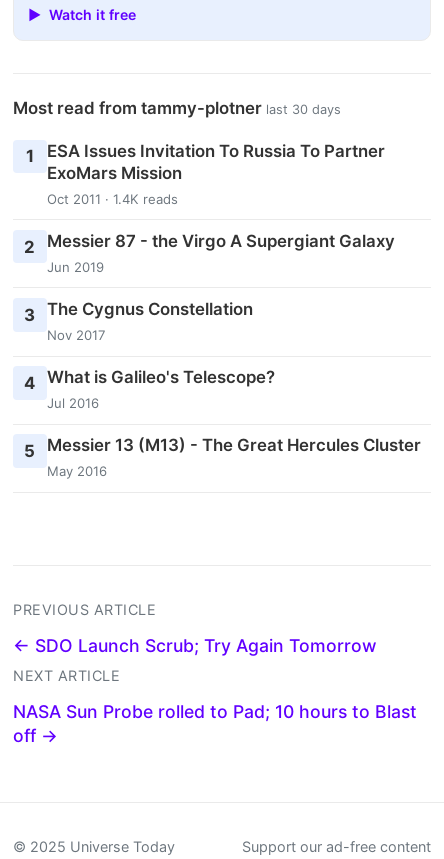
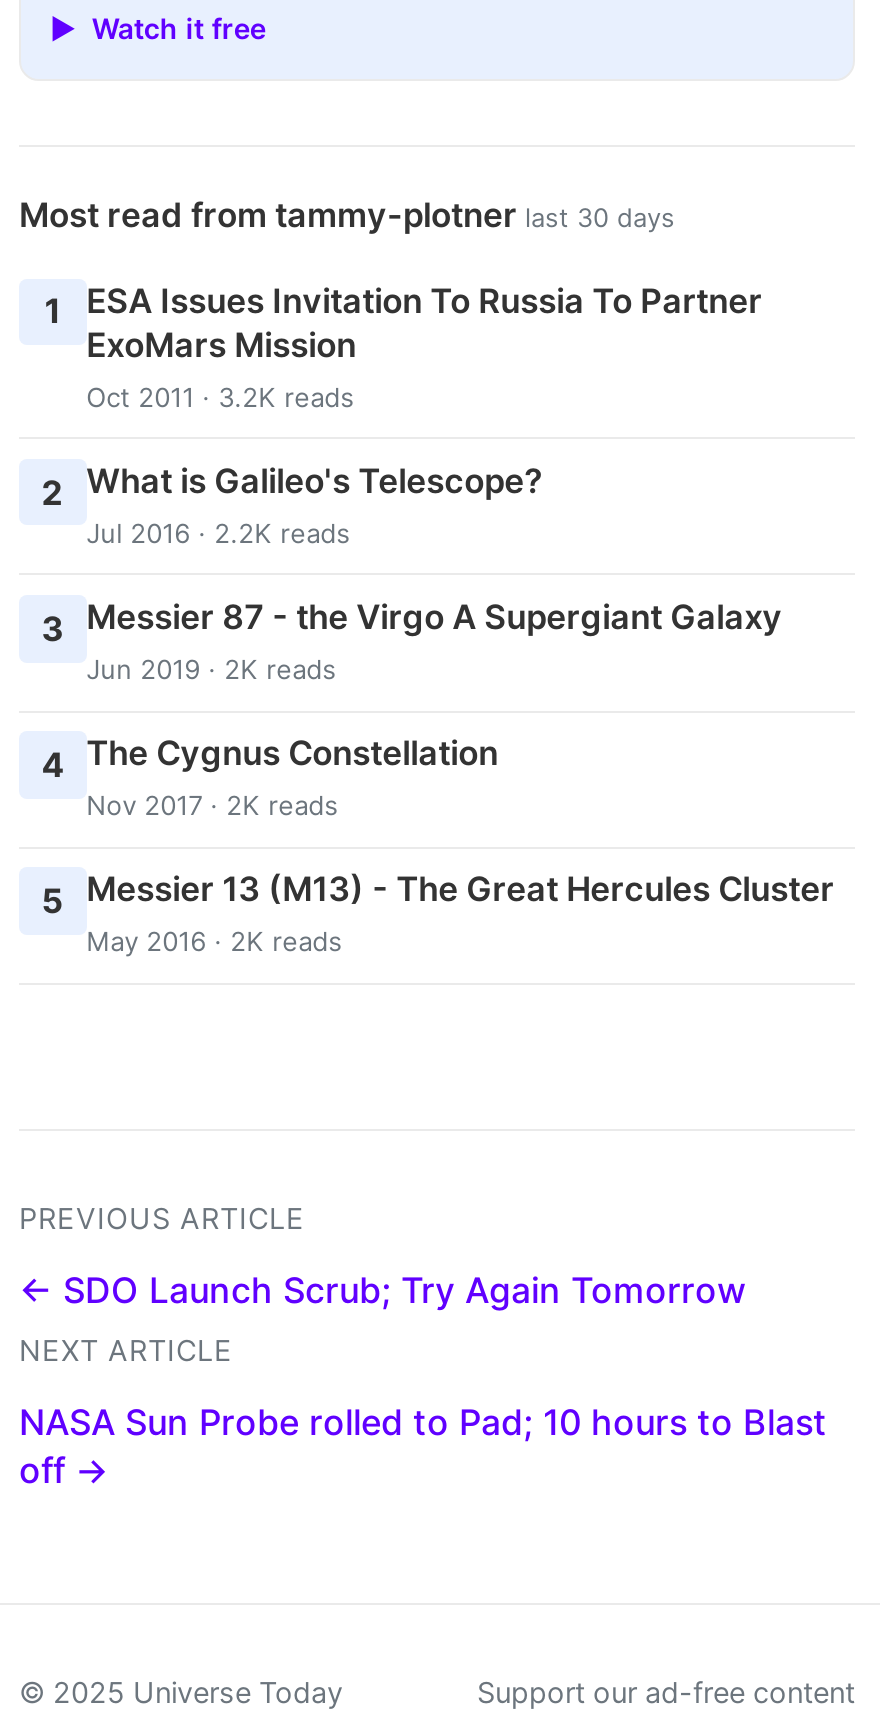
- Oct 2011 · 1.4K reads
+ Oct 2011 · 3.2K reads

- 2 Messier 87 - the Virgo A Supergiant Galaxy
- Jun 2019
+ 2 What is Galileo's Telescope?
+ Jul 2016 · 2.2K reads

- 3 The Cygnus Constellation
- Nov 2017
+ 3 Messier 87 - the Virgo A Supergiant Galaxy
+ Jun 2019 · 2K reads

- 4 What is Galileo's Telescope?
- Jul 2016
+ 4 The Cygnus Constellation
+ Nov 2017 · 2K reads

- May 2016
+ May 2016 · 2K reads
